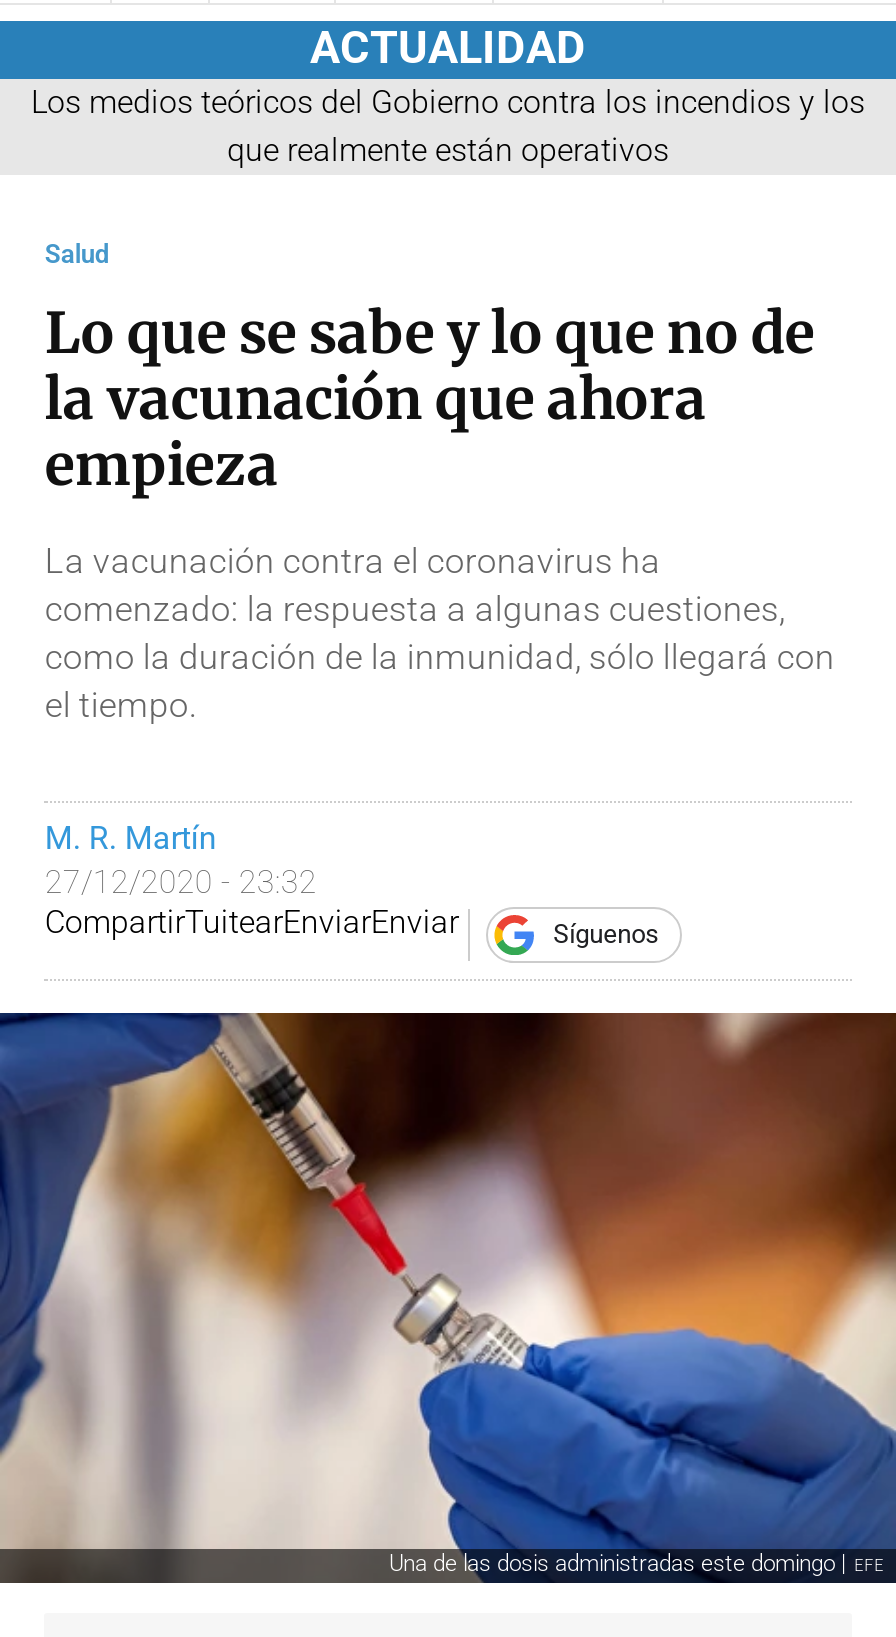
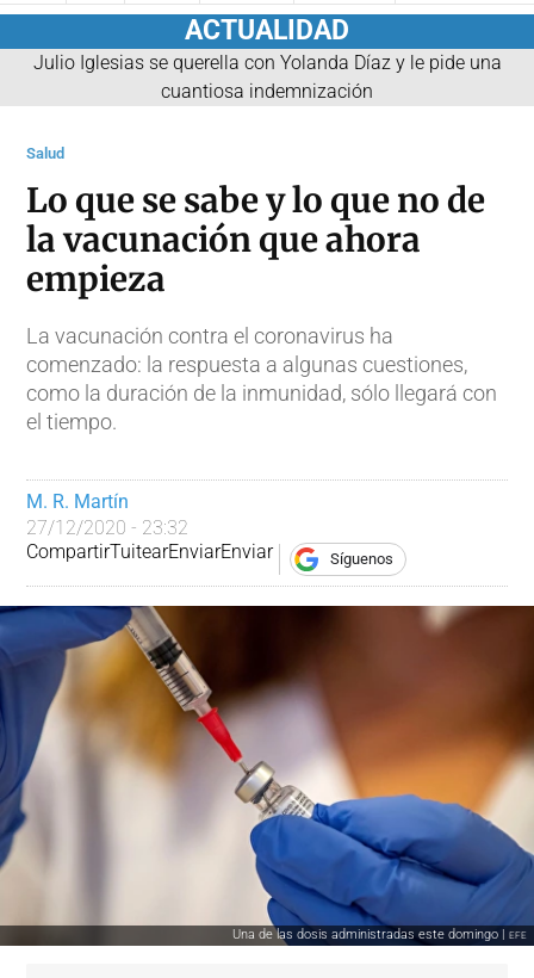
- Los medios teóricos del Gobierno contra los incendios y los
- que realmente están operativos
+ Julio Iglesias se querella con Yolanda Díaz y le pide una
+ cuantiosa indemnización
